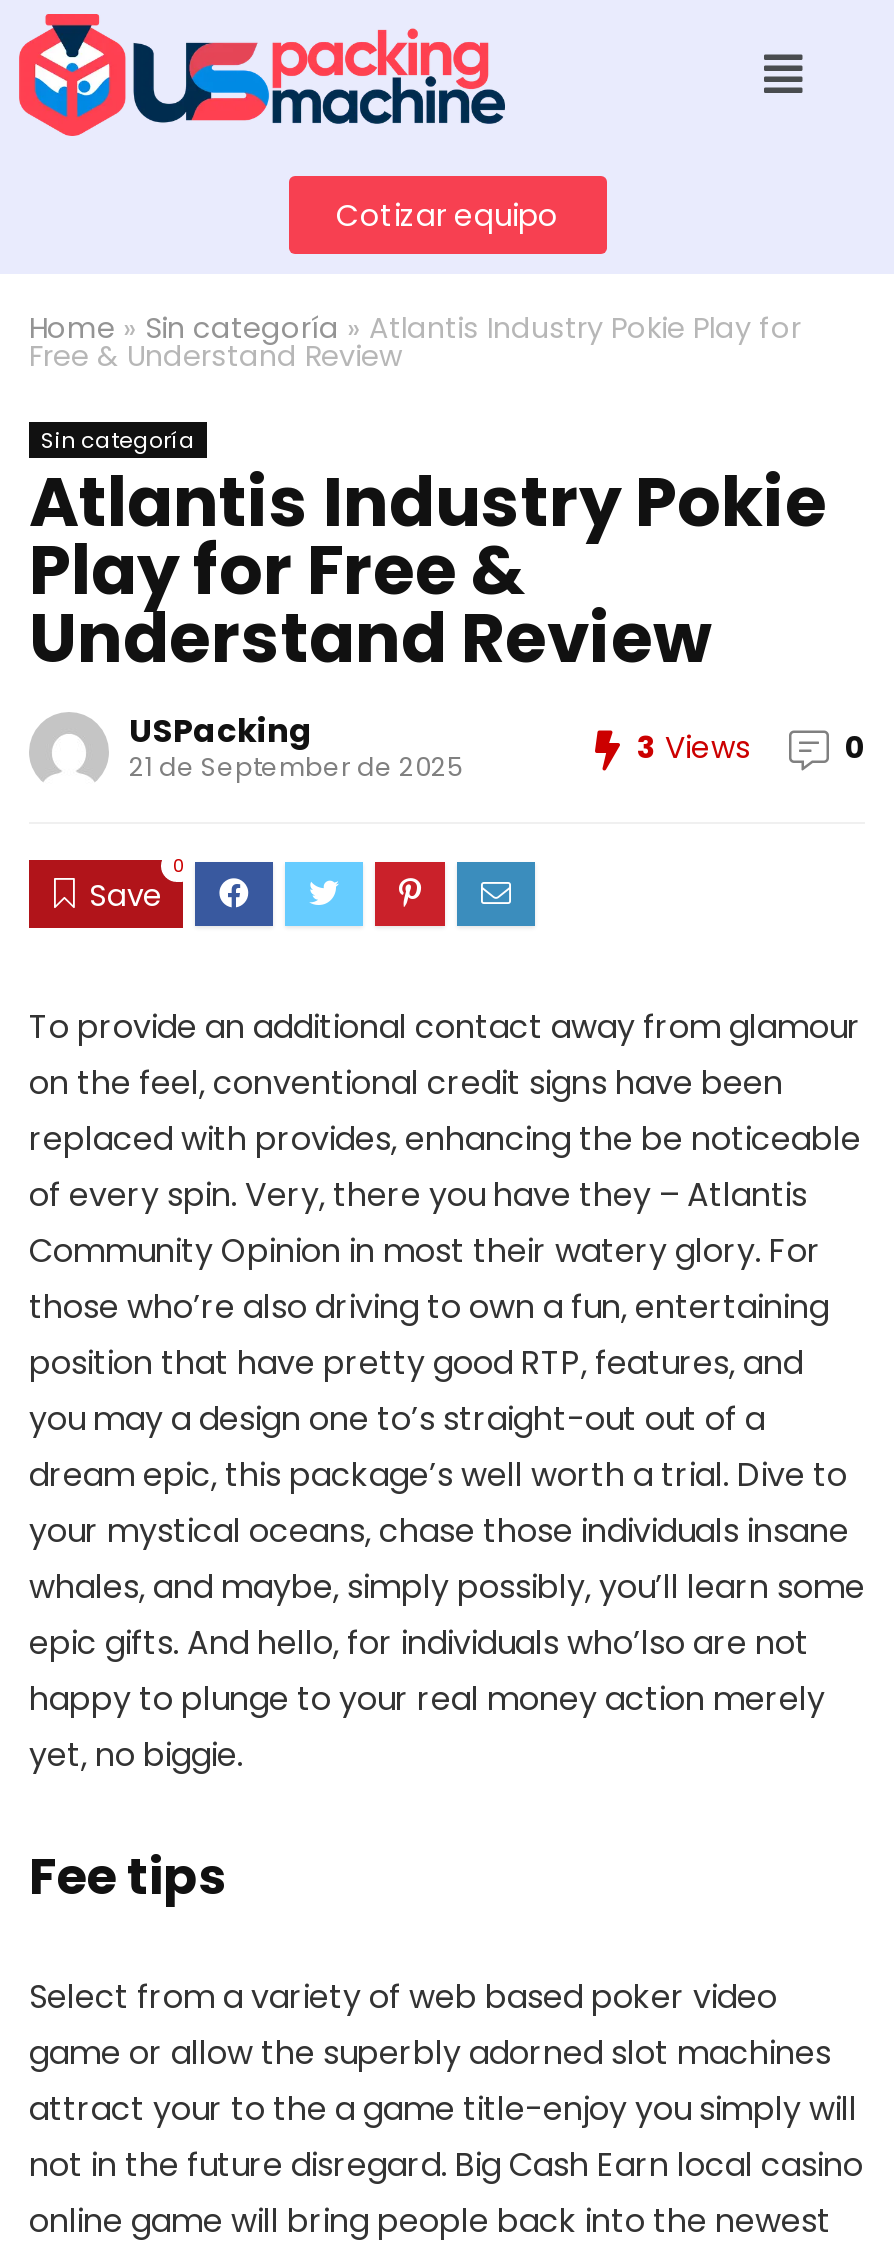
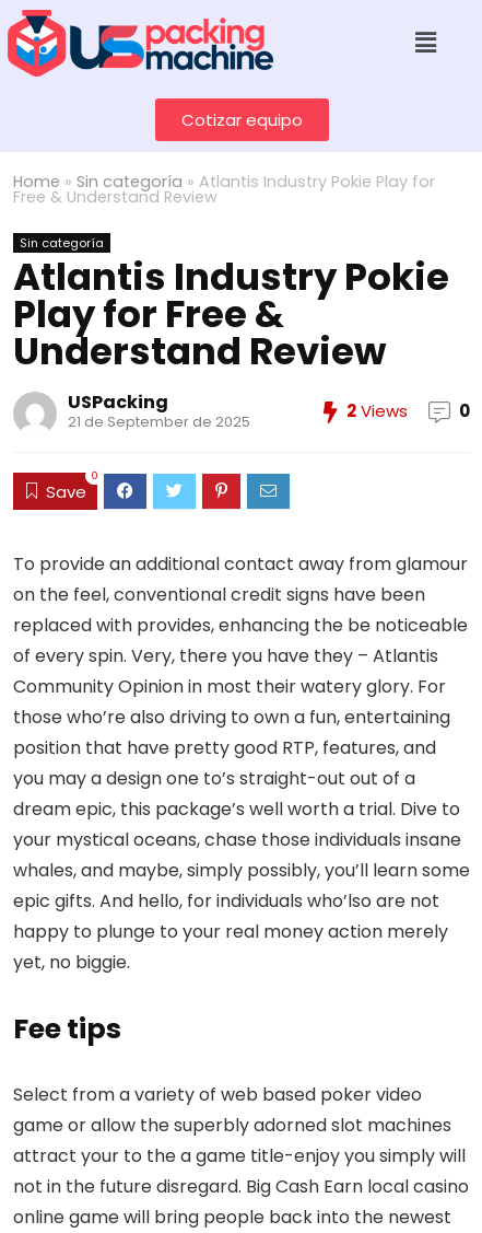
- 3 Views
+ 2 Views
